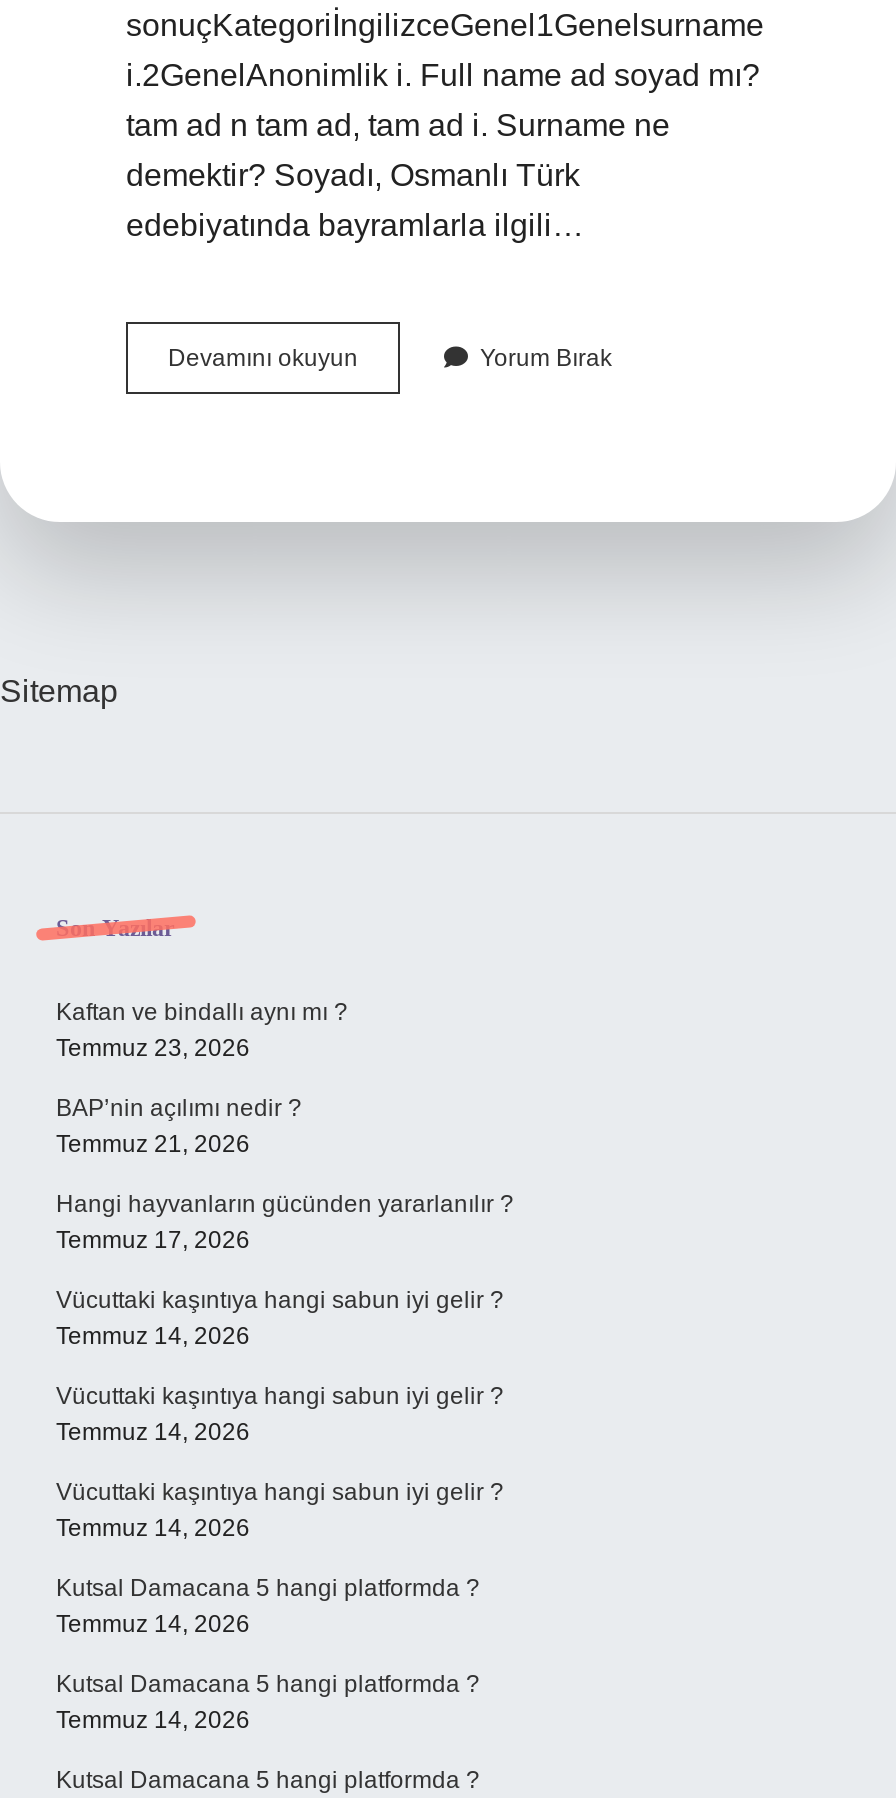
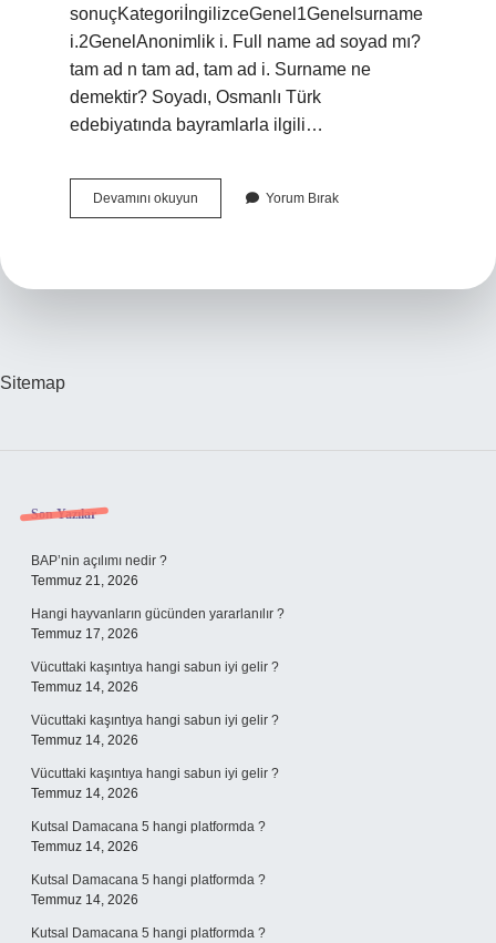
- Kaftan ve bindallı aynı mı ?
- Temmuz 23, 2026
